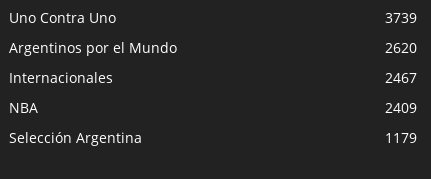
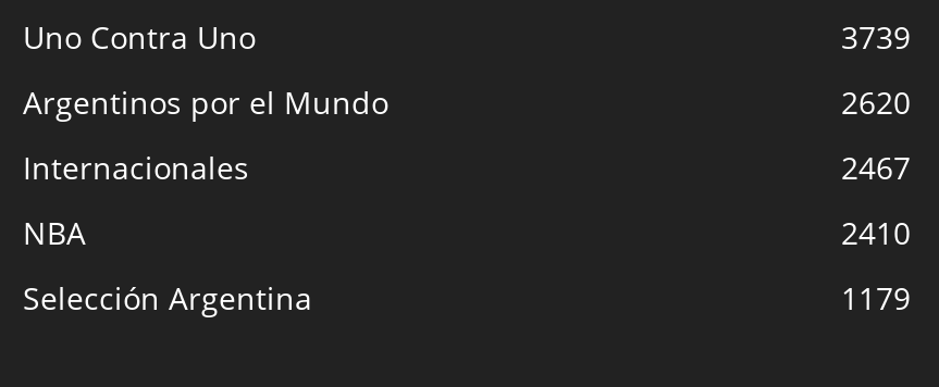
- 2409
+ 2410
